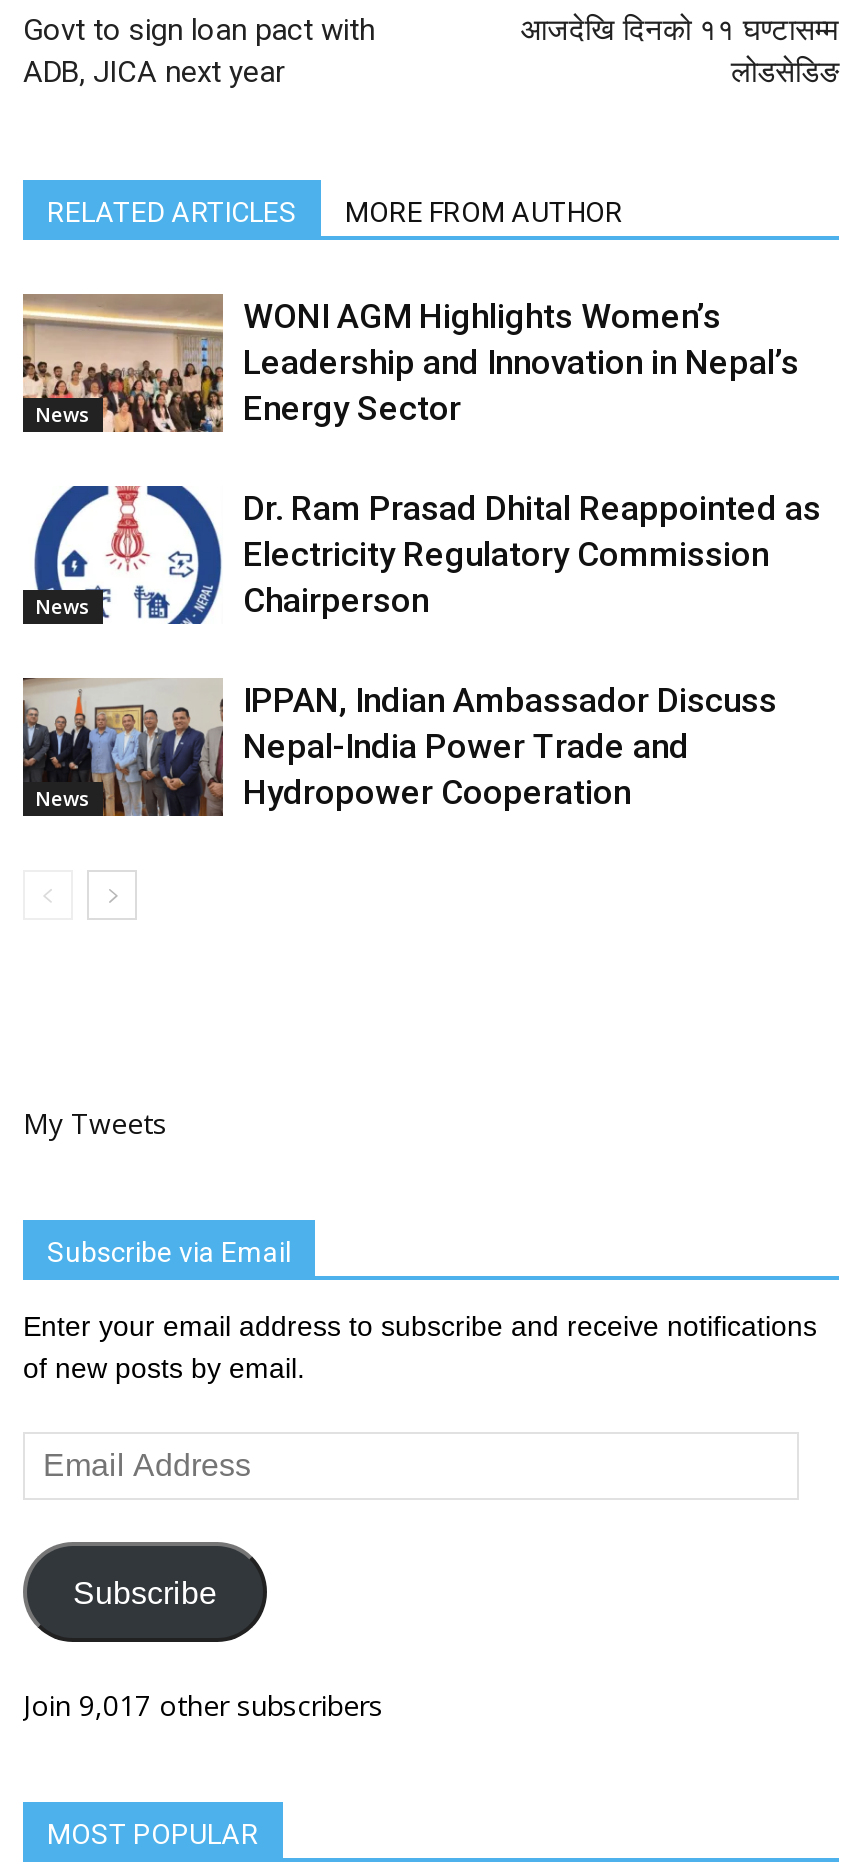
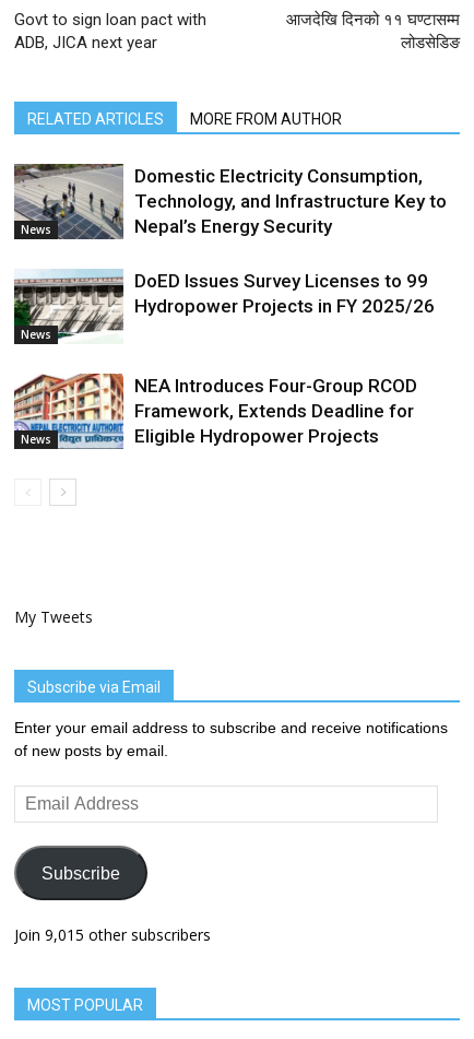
- [image]
- WONI AGM Highlights Women’s
- Leadership and Innovation in Nepal’s
- Energy Sector
+ [image]
+ Domestic Electricity Consumption,
+ Technology, and Infrastructure Key to
+ Nepal’s Energy Security

- [image]
- Dr. Ram Prasad Dhital Reappointed as
- Electricity Regulatory Commission
- Chairperson
+ [image]
+ DoED Issues Survey Licenses to 99
+ Hydropower Projects in FY 2025/26

- [image]
- IPPAN, Indian Ambassador Discuss
- Nepal-India Power Trade and
- Hydropower Cooperation
+ [image]
+ NEA Introduces Four-Group RCOD
+ Framework, Extends Deadline for
+ Eligible Hydropower Projects

- Join 9,017 other subscribers
+ Join 9,015 other subscribers
